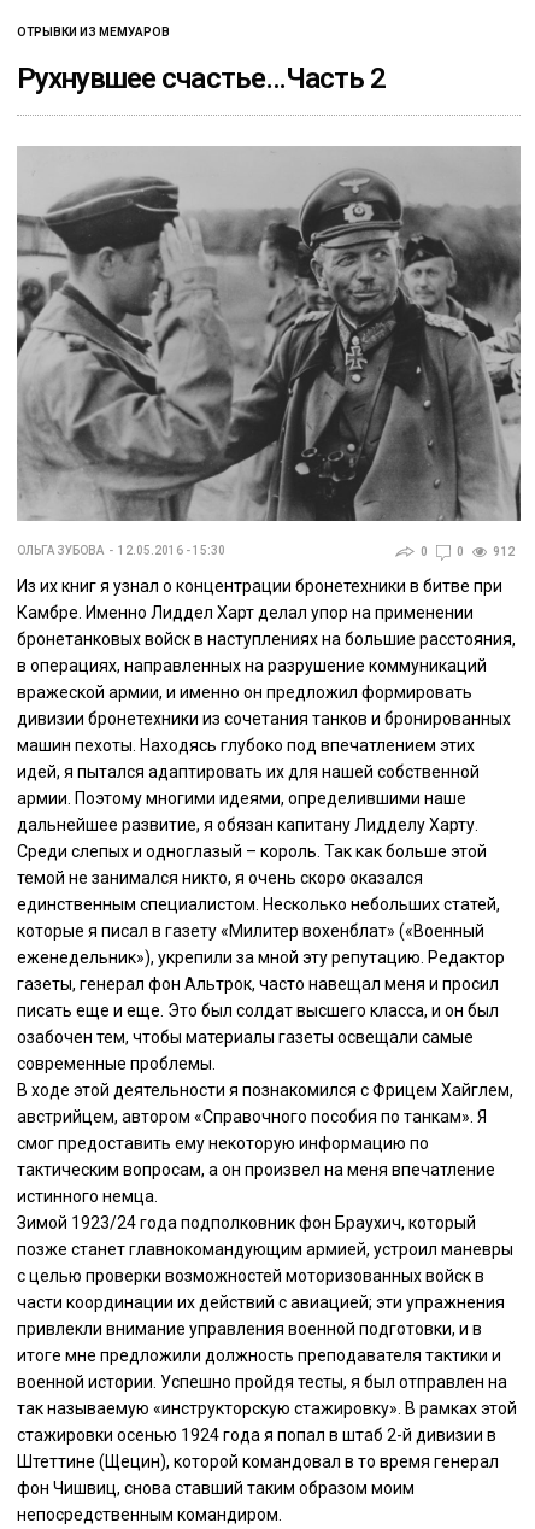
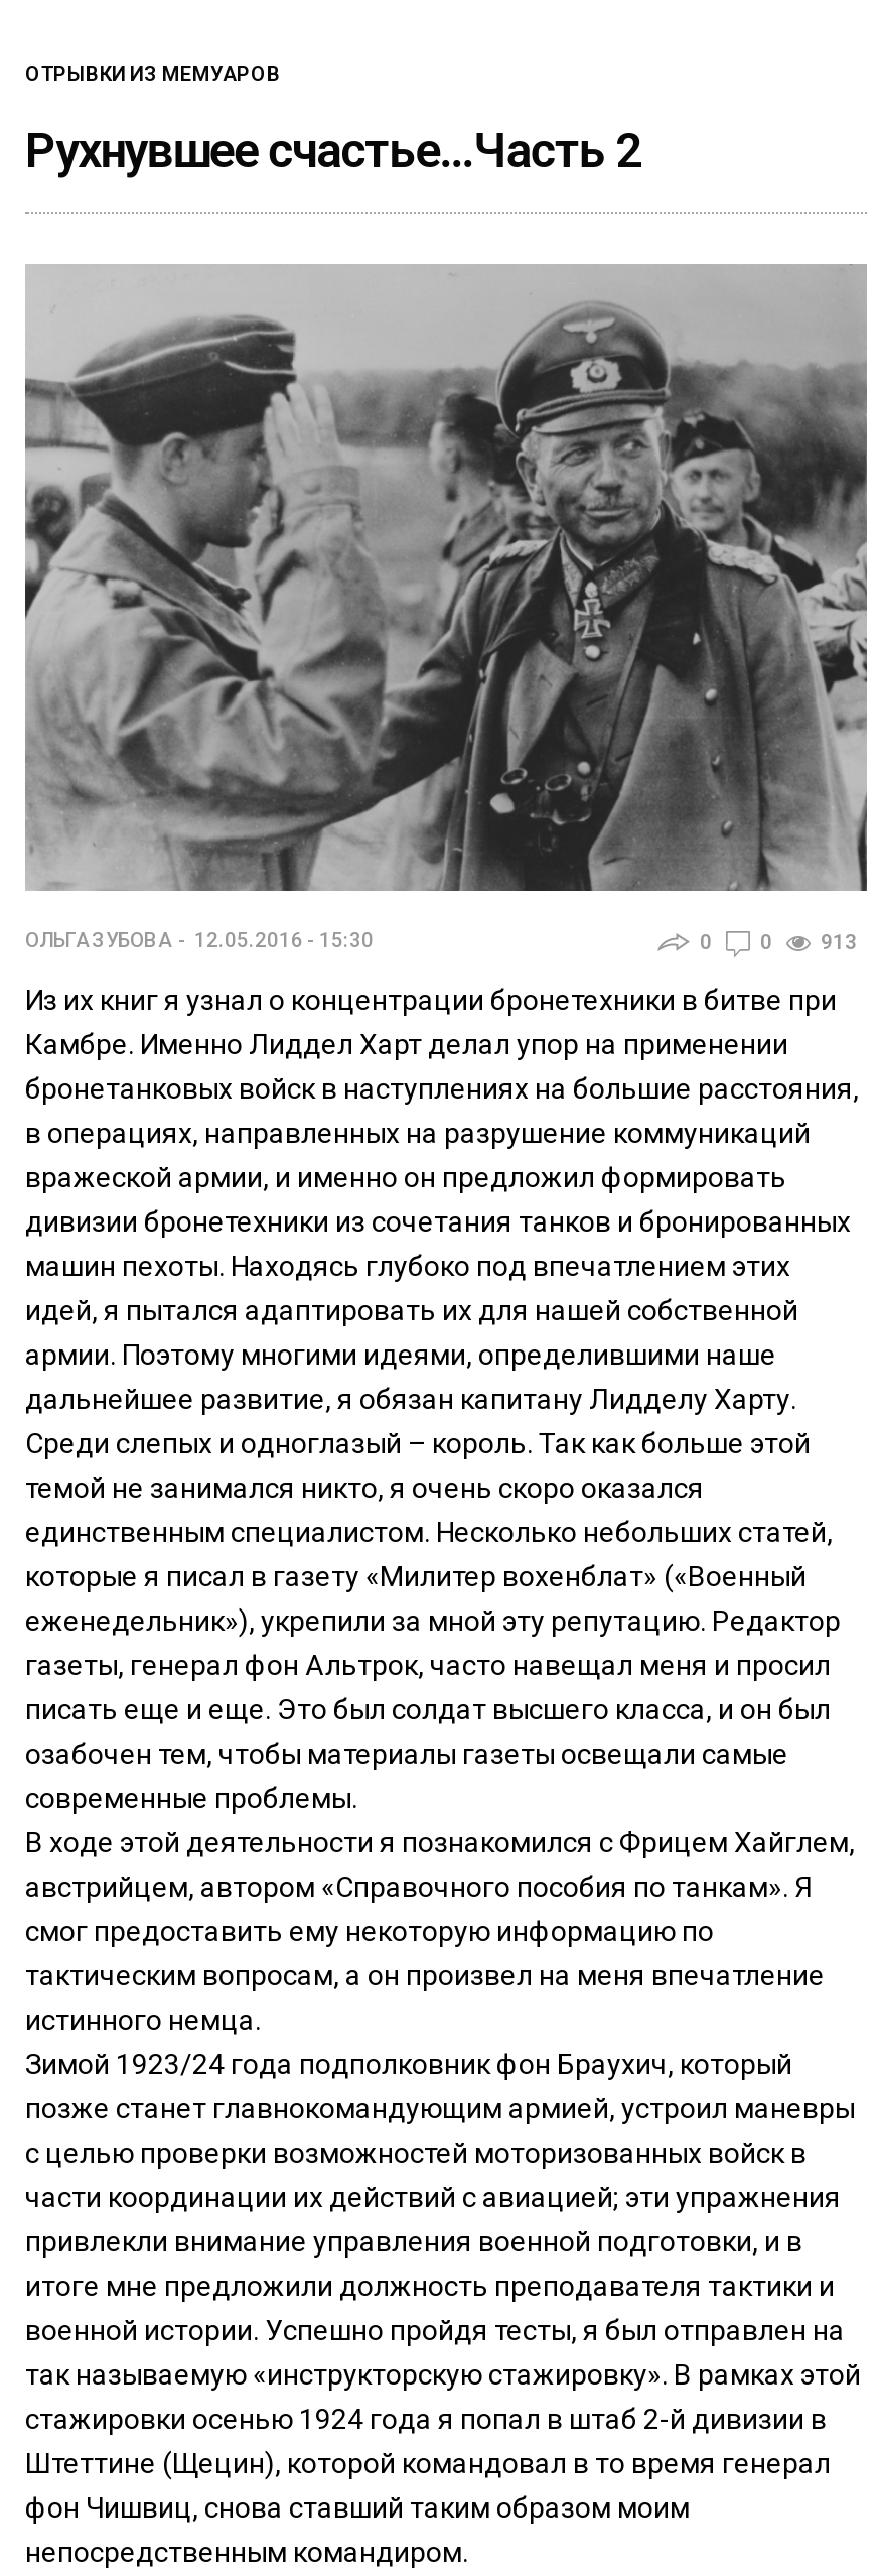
- 0 0 912
+ 0 0 913
